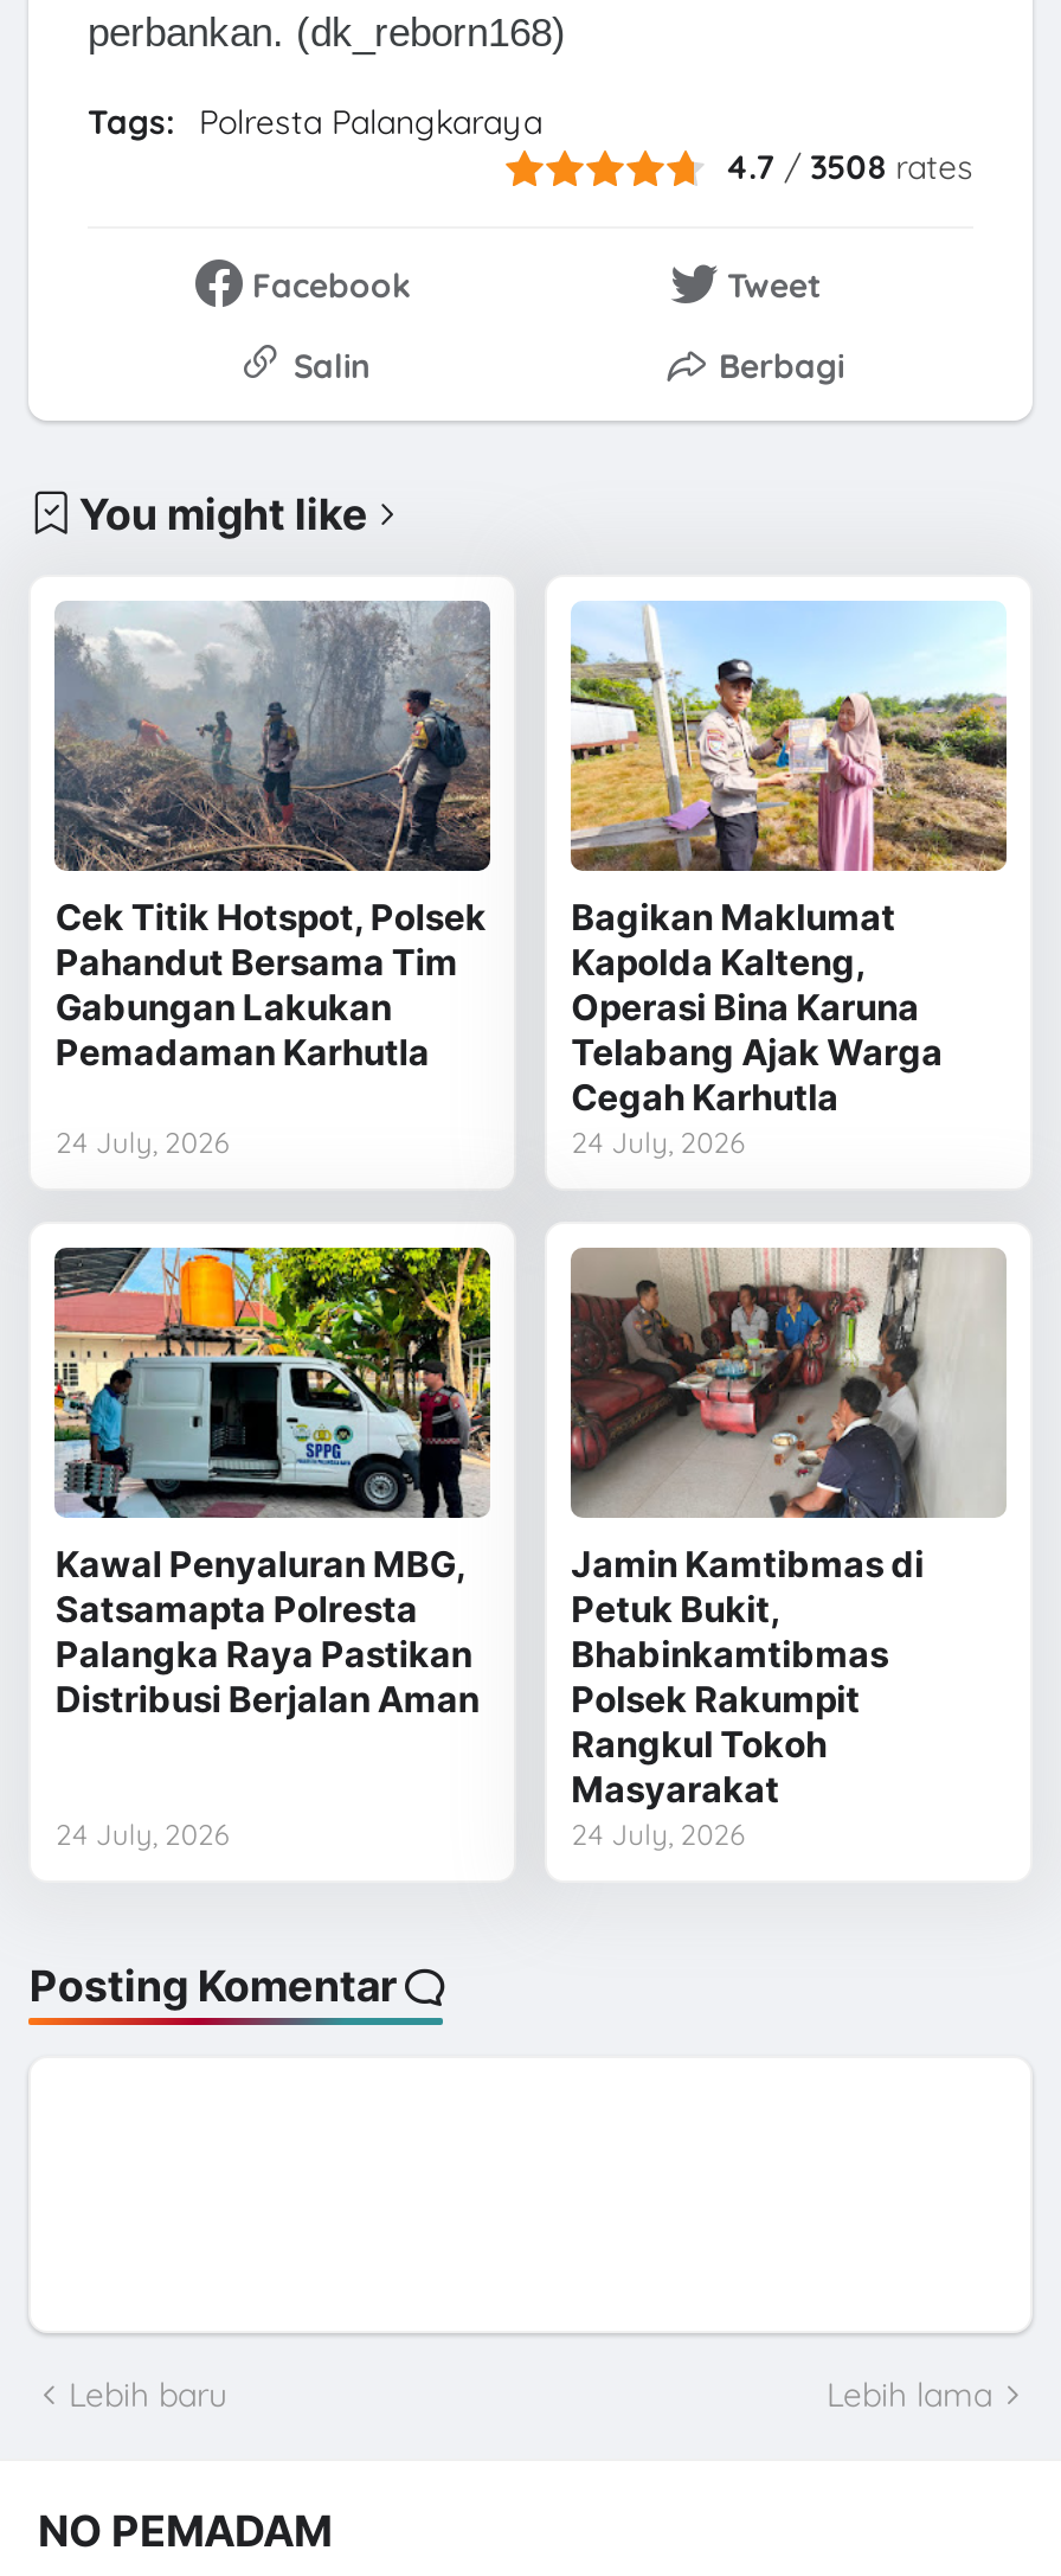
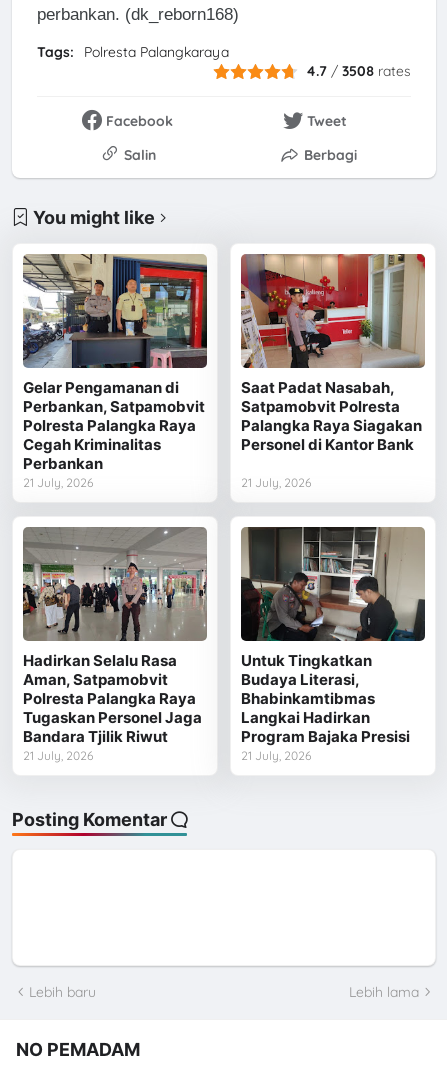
- [image]
- Cek Titik Hotspot, Polsek
- Pahandut Bersama Tim
- Gabungan Lakukan
- Pemadaman Karhutla
- 24 July, 2026
+ [image]
+ Gelar Pengamanan di
+ Perbankan, Satpamobvit
+ Polresta Palangka Raya
+ Cegah Kriminalitas
+ Perbankan
+ 21 July, 2026

- [image]
- Bagikan Maklumat
- Kapolda Kalteng,
- Operasi Bina Karuna
- Telabang Ajak Warga
- Cegah Karhutla
- 24 July, 2026
+ [image]
+ Saat Padat Nasabah,
+ Satpamobvit Polresta
+ Palangka Raya Siagakan
+ Personel di Kantor Bank
+ 21 July, 2026

- [image]
- Kawal Penyaluran MBG,
- Satsamapta Polresta
- Palangka Raya Pastikan
- Distribusi Berjalan Aman
- 24 July, 2026
+ [image]
+ Hadirkan Selalu Rasa
+ Aman, Satpamobvit
+ Polresta Palangka Raya
+ Tugaskan Personel Jaga
+ Bandara Tjilik Riwut
+ 21 July, 2026

- [image]
- Jamin Kamtibmas di
- Petuk Bukit,
+ [image]
+ Untuk Tingkatkan
+ Budaya Literasi,

- Polsek Rakumpit
- Rangkul Tokoh
- Masyarakat
- 24 July, 2026
+ Langkai Hadirkan
+ Program Bajaka Presisi
+ 21 July, 2026
